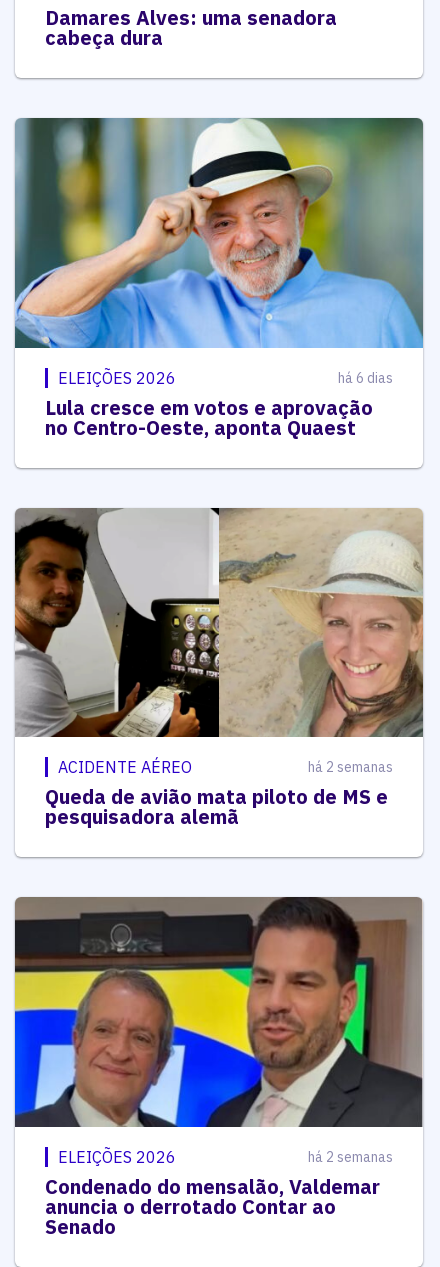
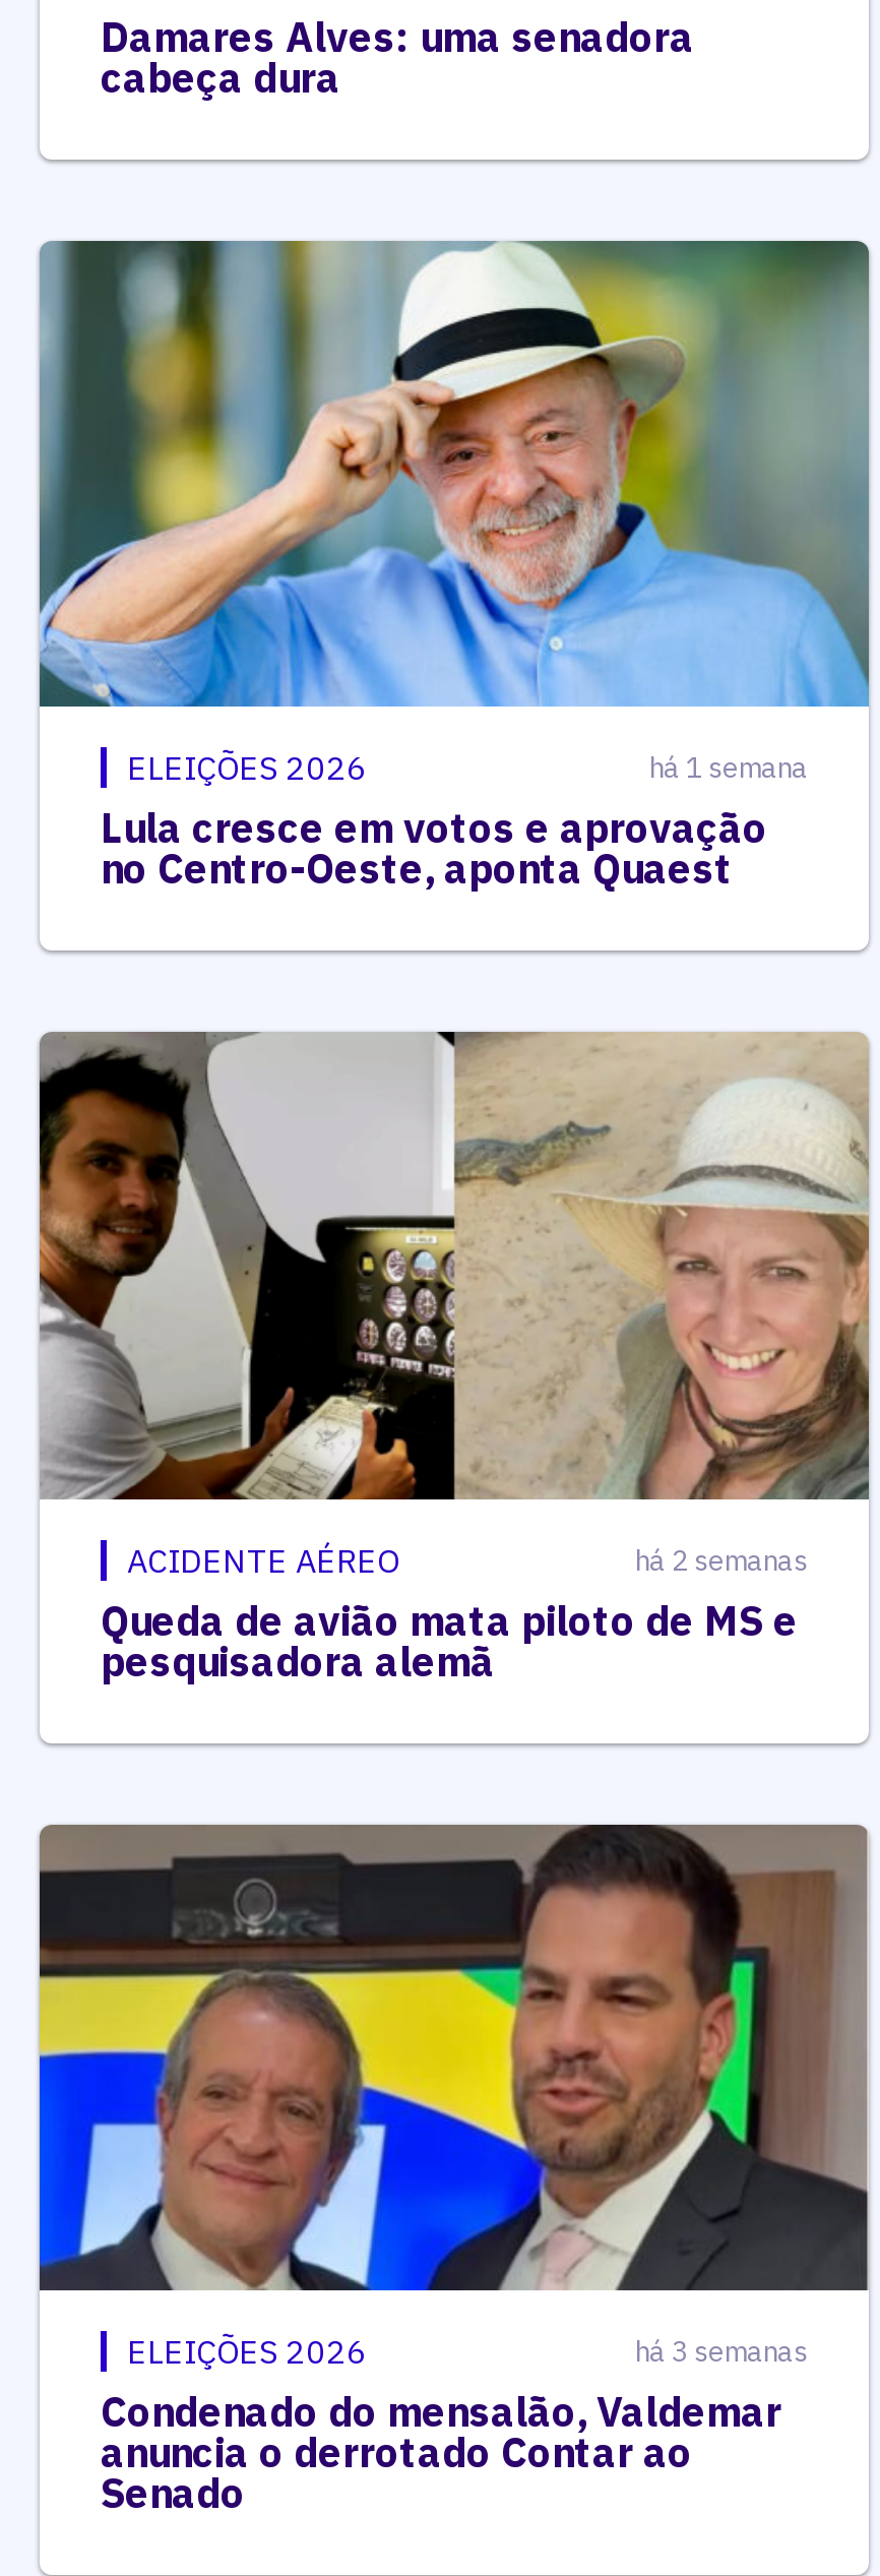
- há 6 dias
+ há 1 semana

- há 2 semanas
+ há 3 semanas
